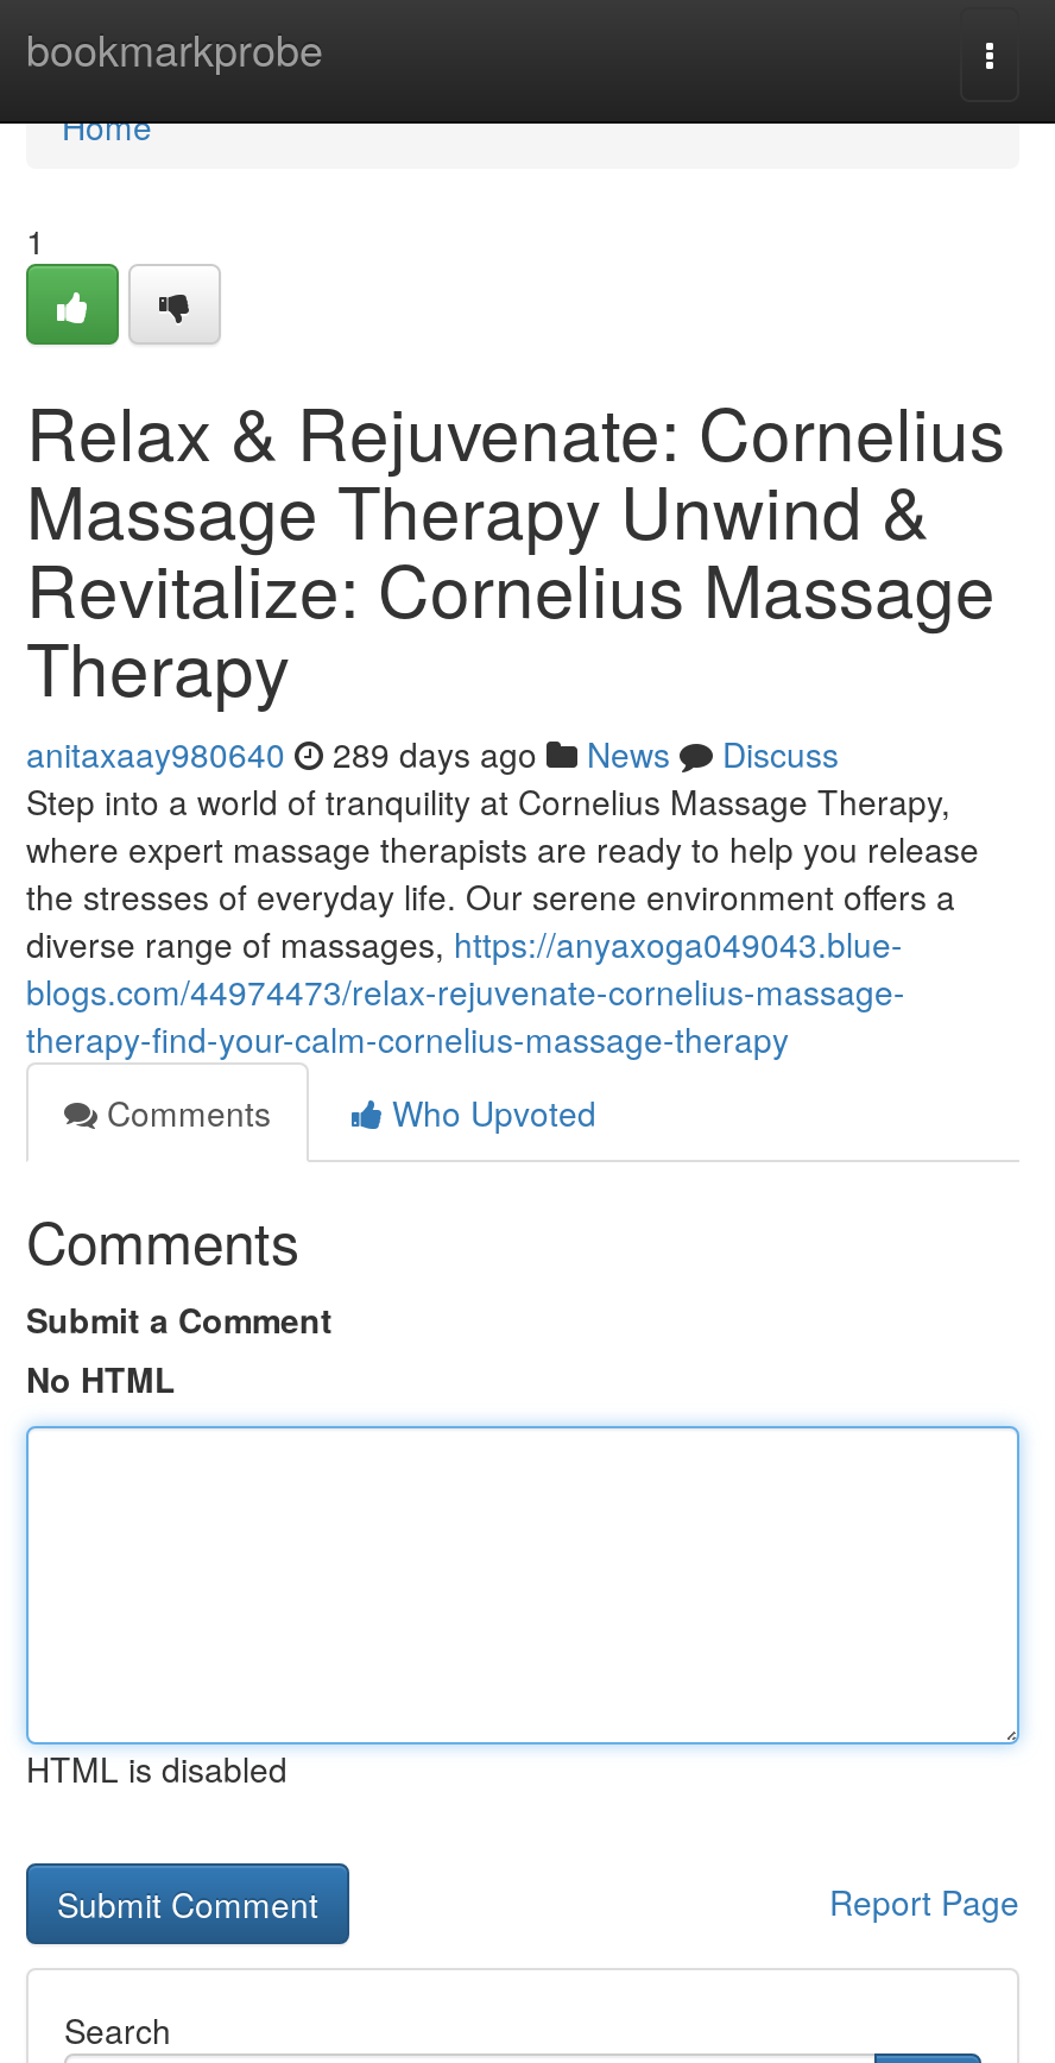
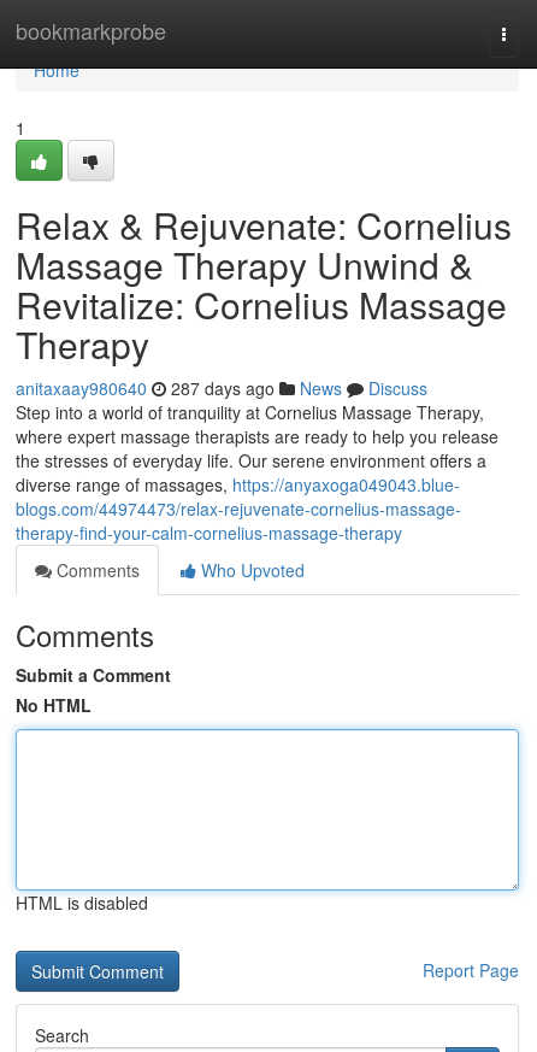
- anitaxaay980640 289 days ago News Discuss
+ anitaxaay980640 287 days ago News Discuss
